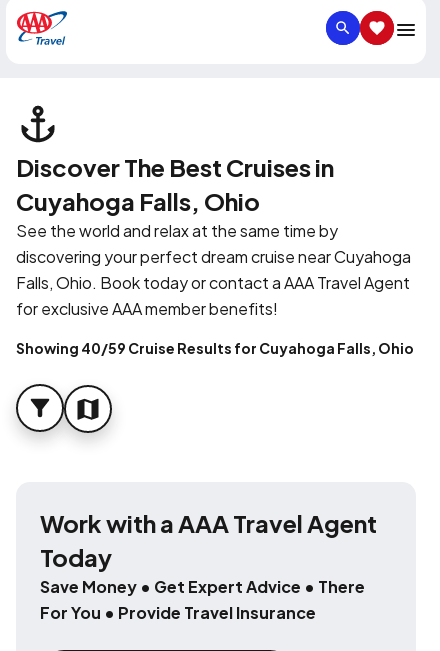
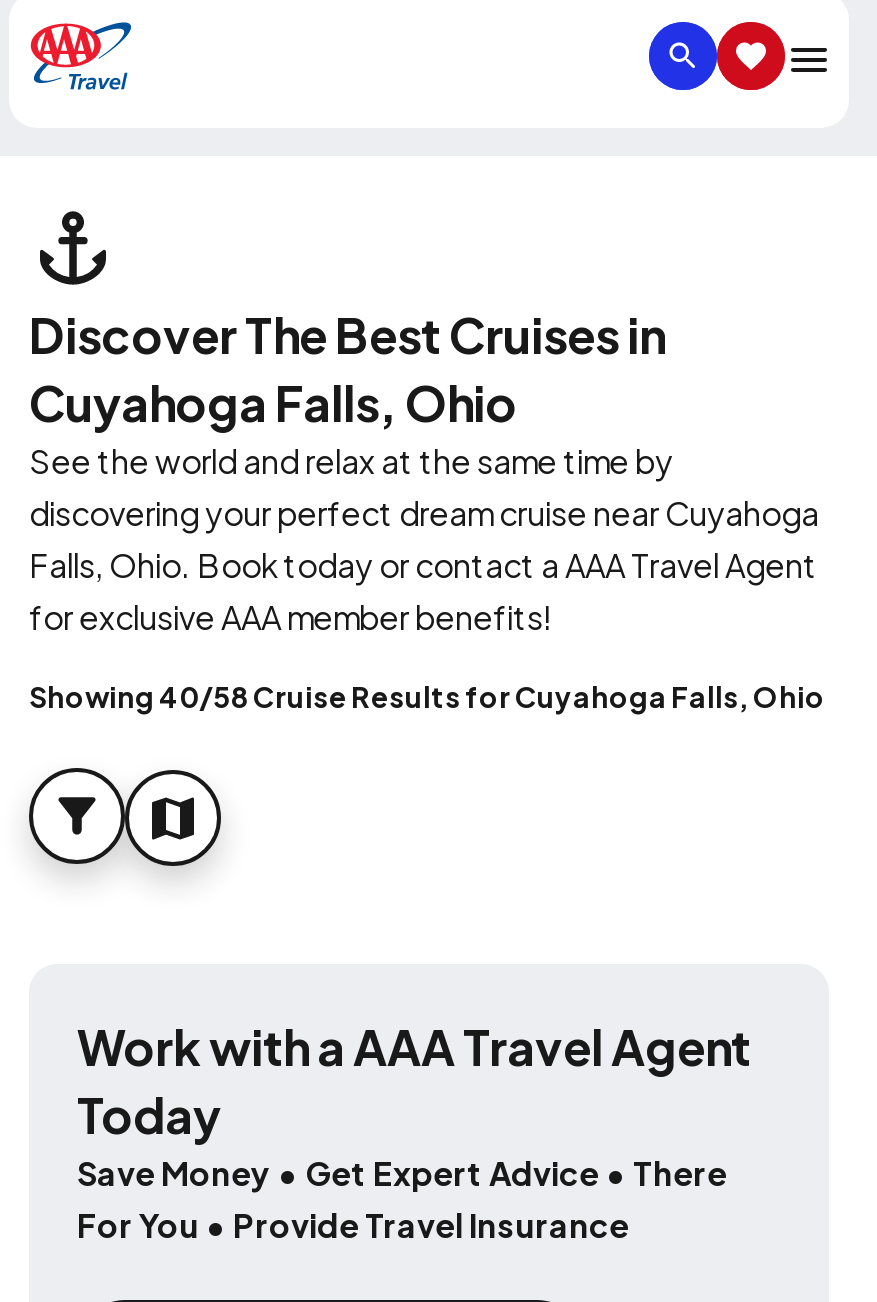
- Showing 40/59 Cruise Results for Cuyahoga Falls, Ohio
+ Showing 40/58 Cruise Results for Cuyahoga Falls, Ohio
